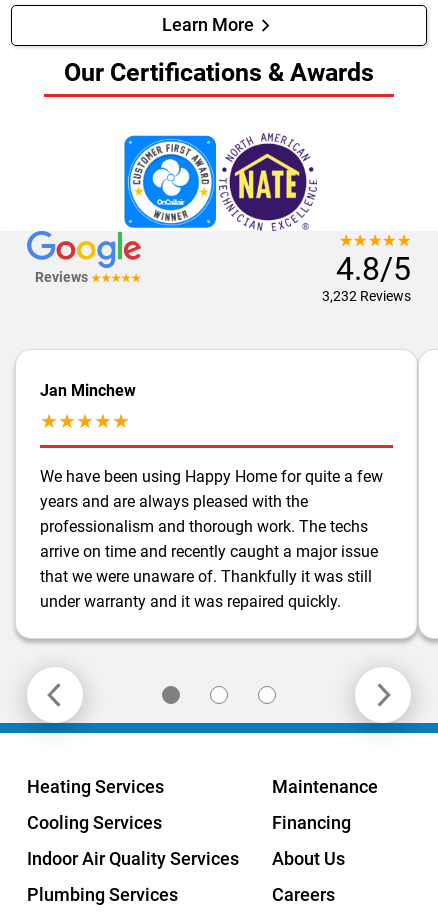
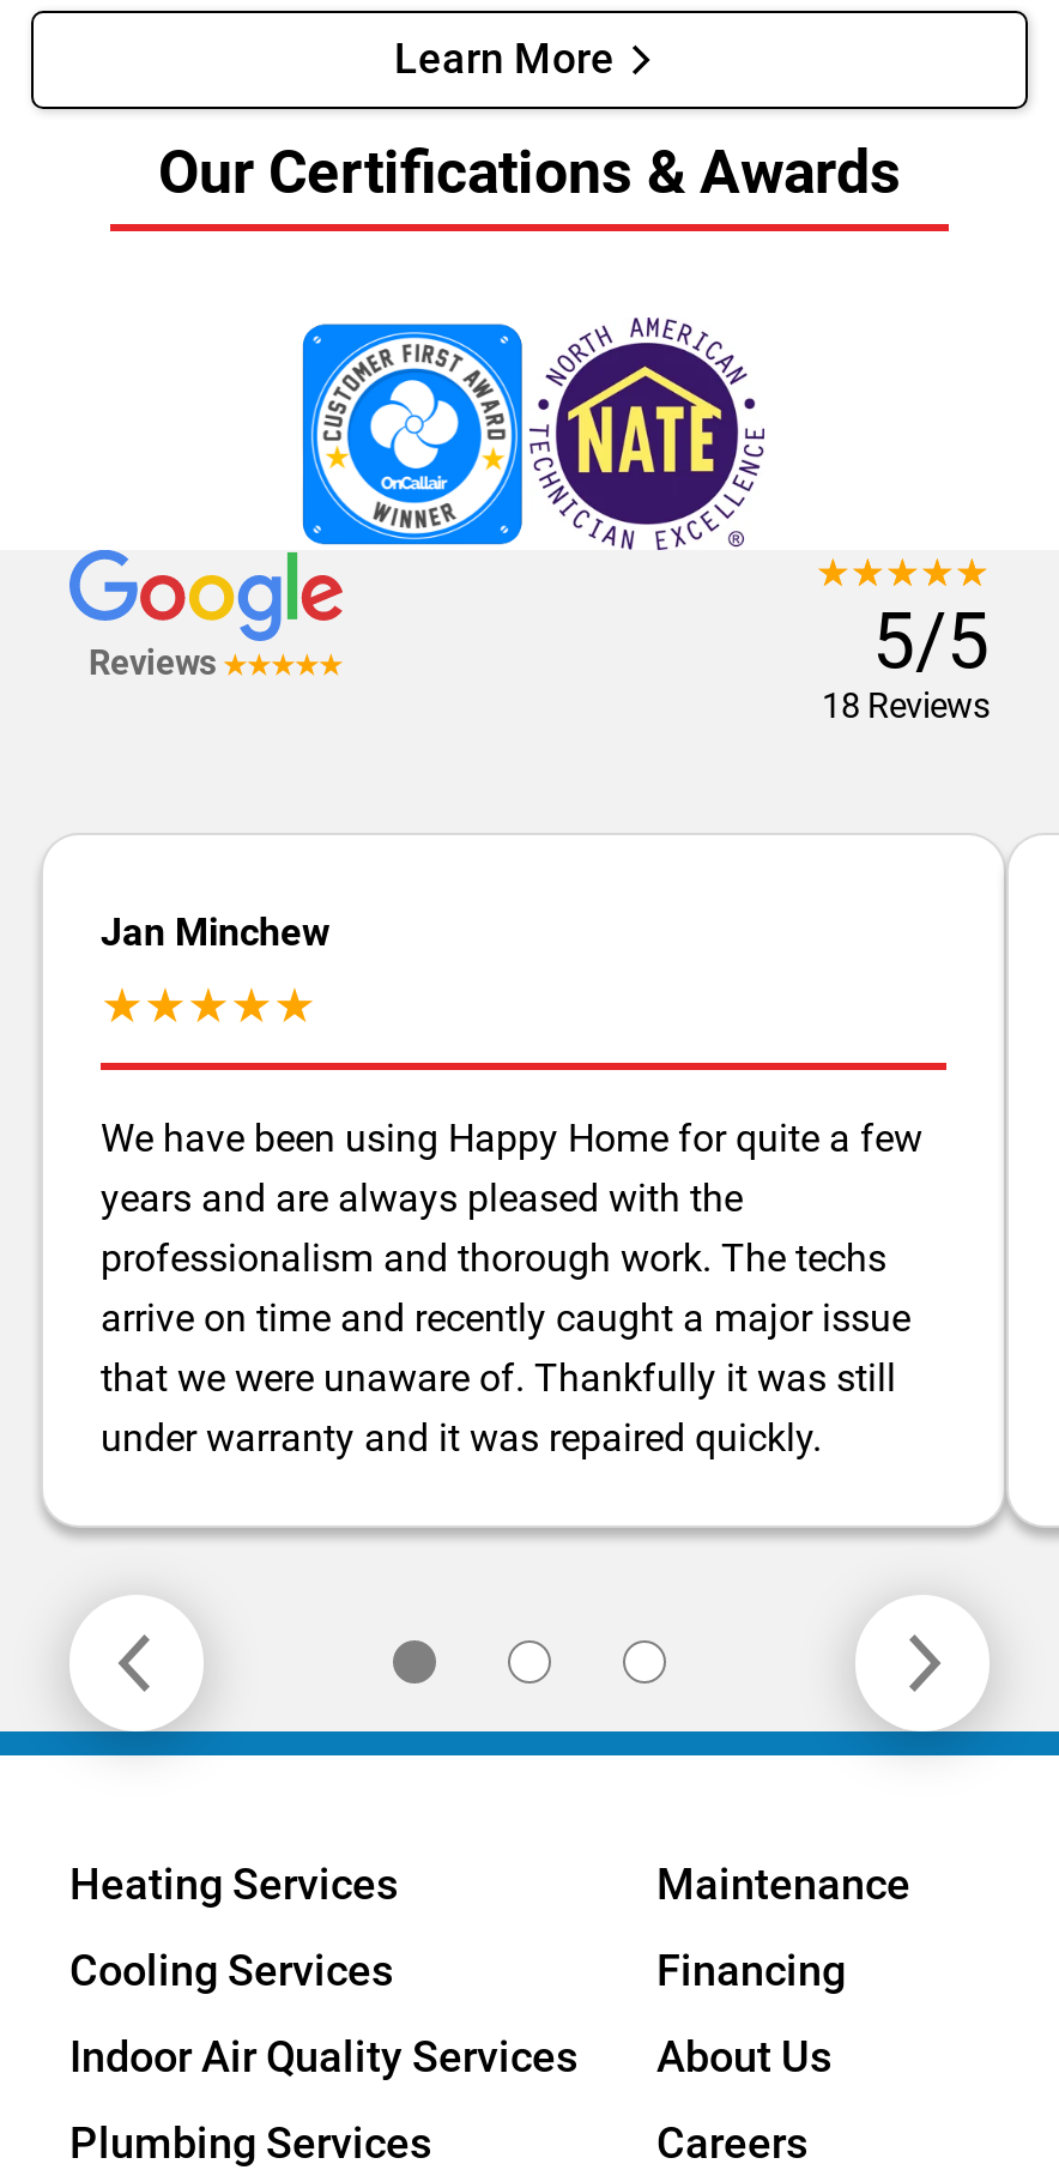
- 4.8/5
+ 5/5

- 3,232 Reviews
+ 18 Reviews
